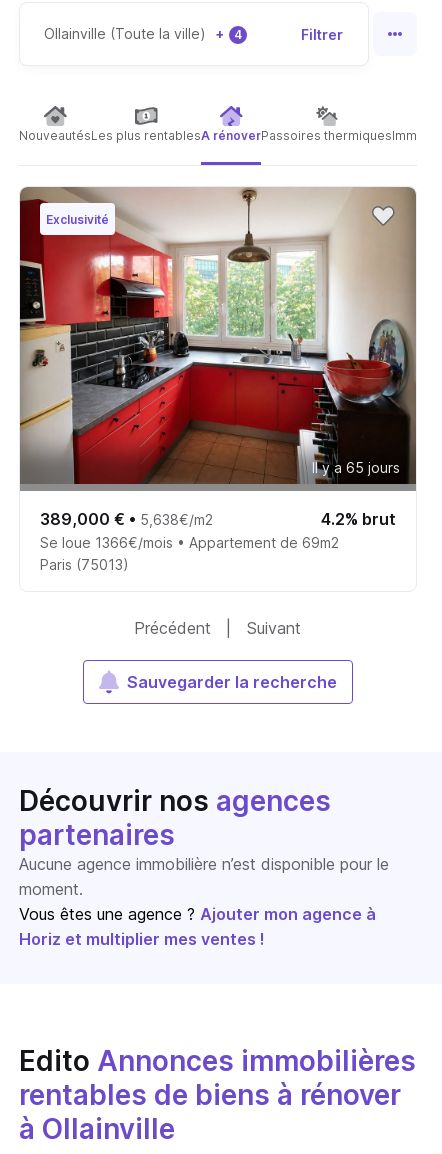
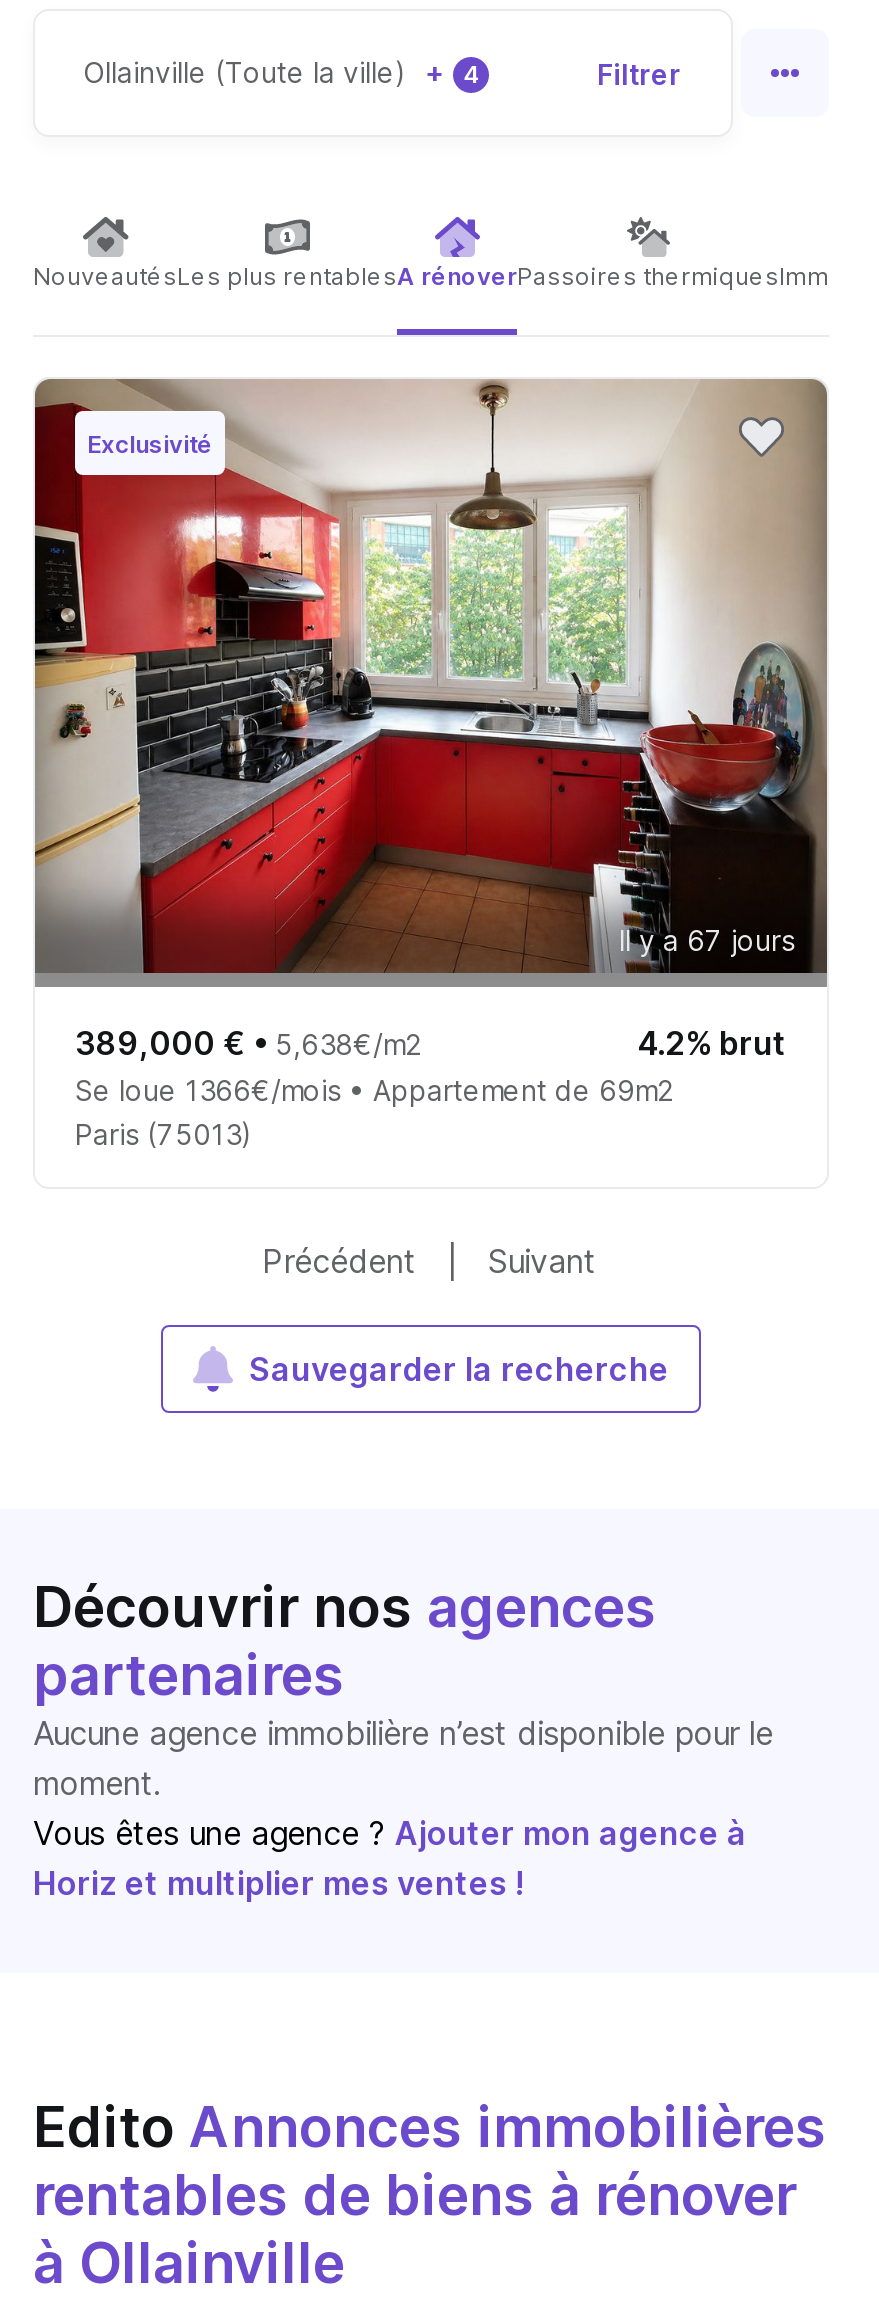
- Il y a 65 jours
+ Il y a 67 jours
